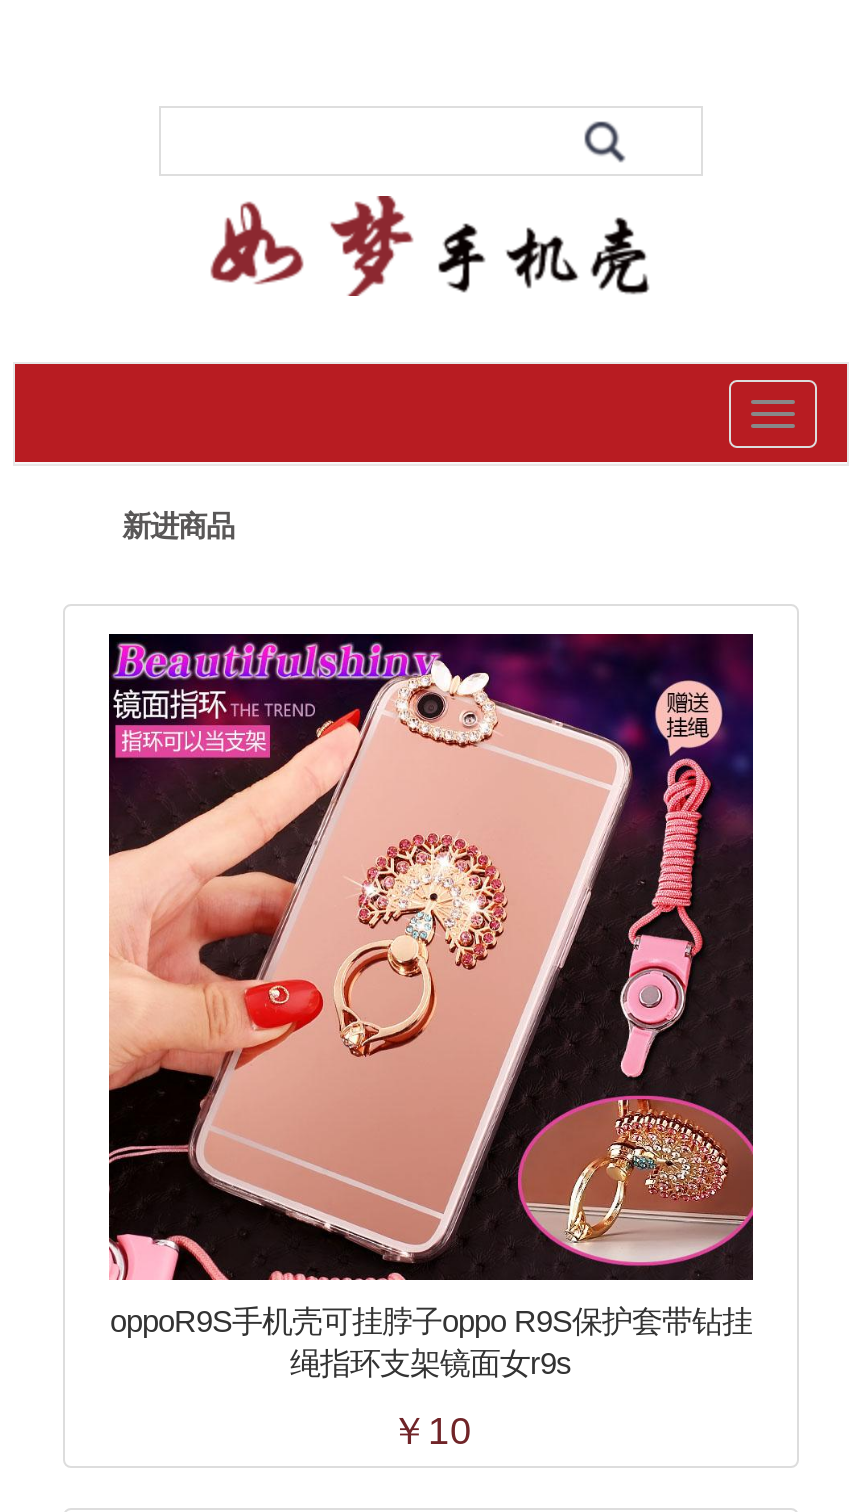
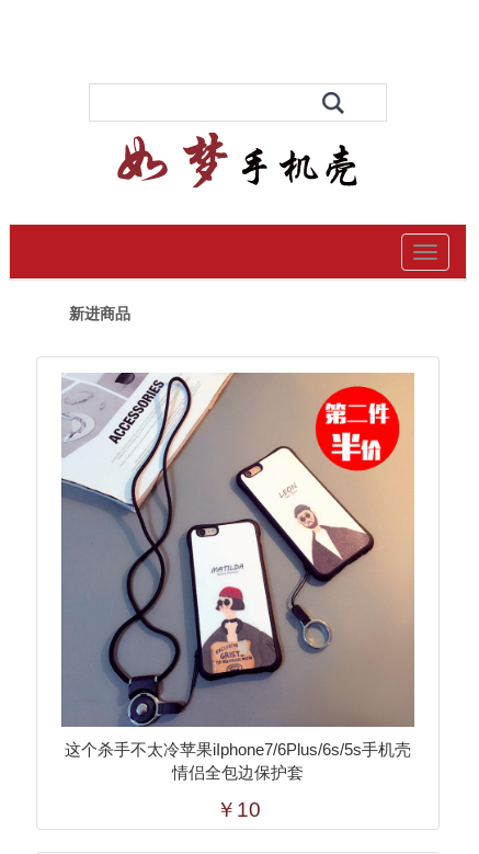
- [image]
- oppoR9S手机壳可挂脖子oppo R9S保护套带钻挂
- 绳指环支架镜面女r9s
+ [image]
+ 这个杀手不太冷苹果iIphone7/6Plus/6s/5s手机壳
+ 情侣全包边保护套
